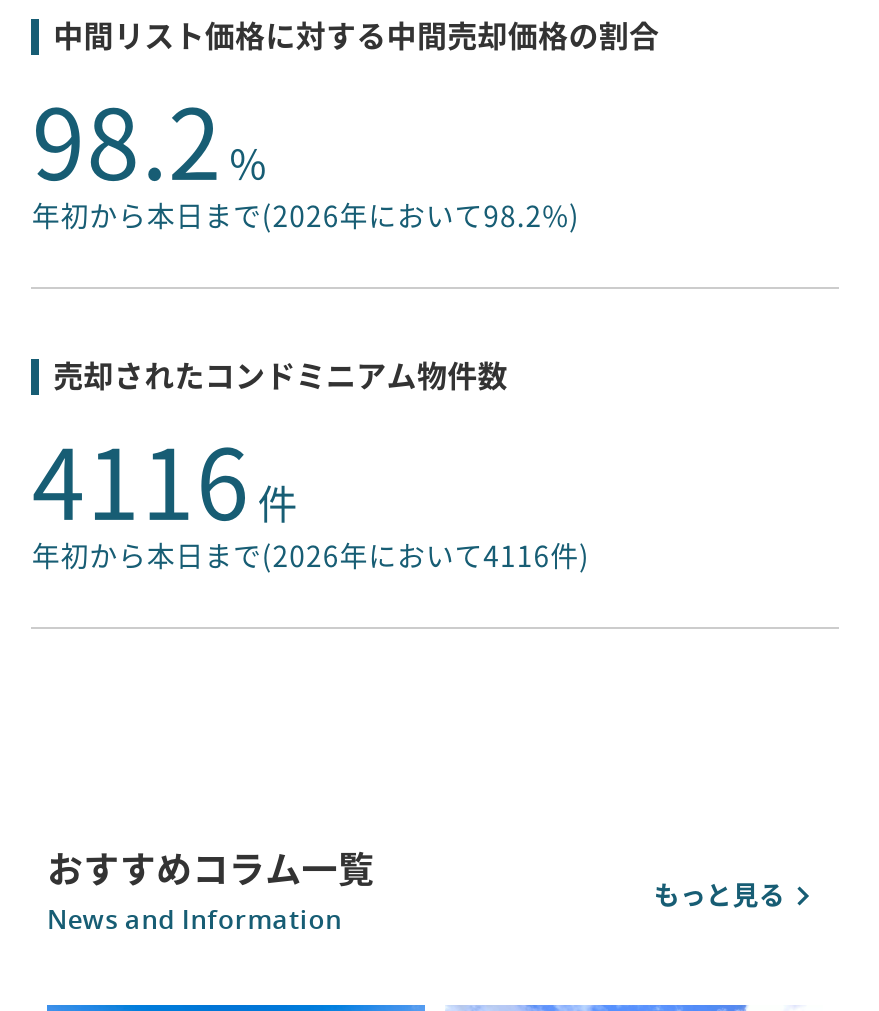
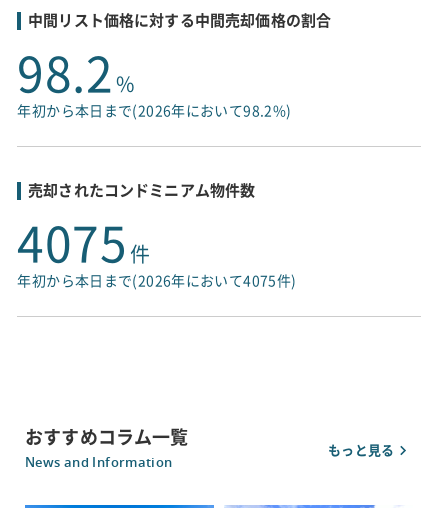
- 4116 件
+ 4075 件

- 年初から本日まで(2026年において4116件)
+ 年初から本日まで(2026年において4075件)
